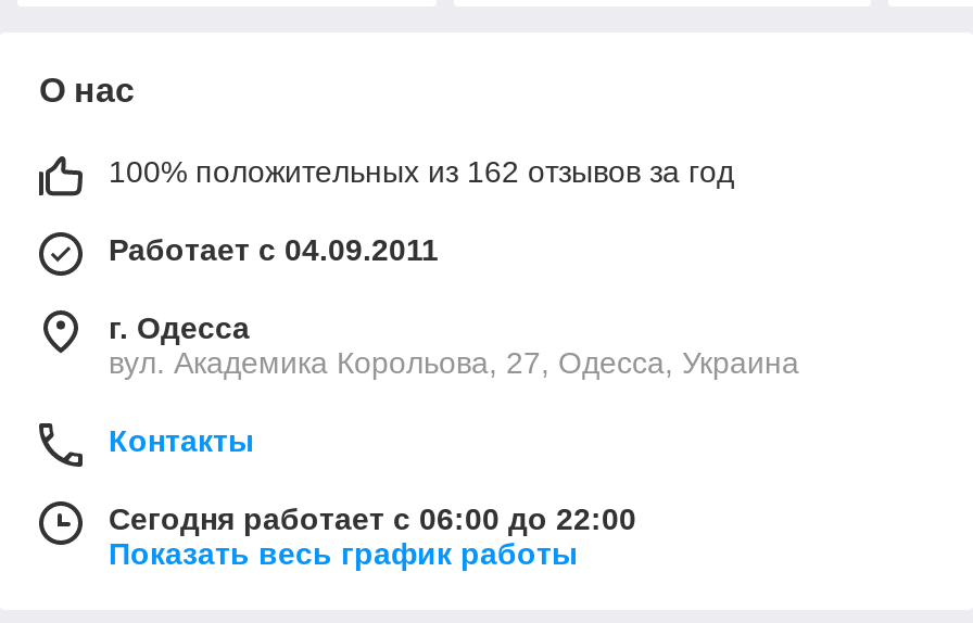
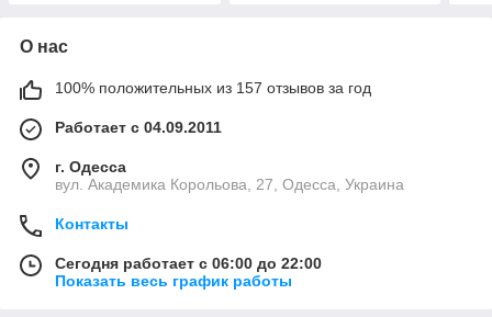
- 100% положительных из 162 отзывов за год
+ 100% положительных из 157 отзывов за год
